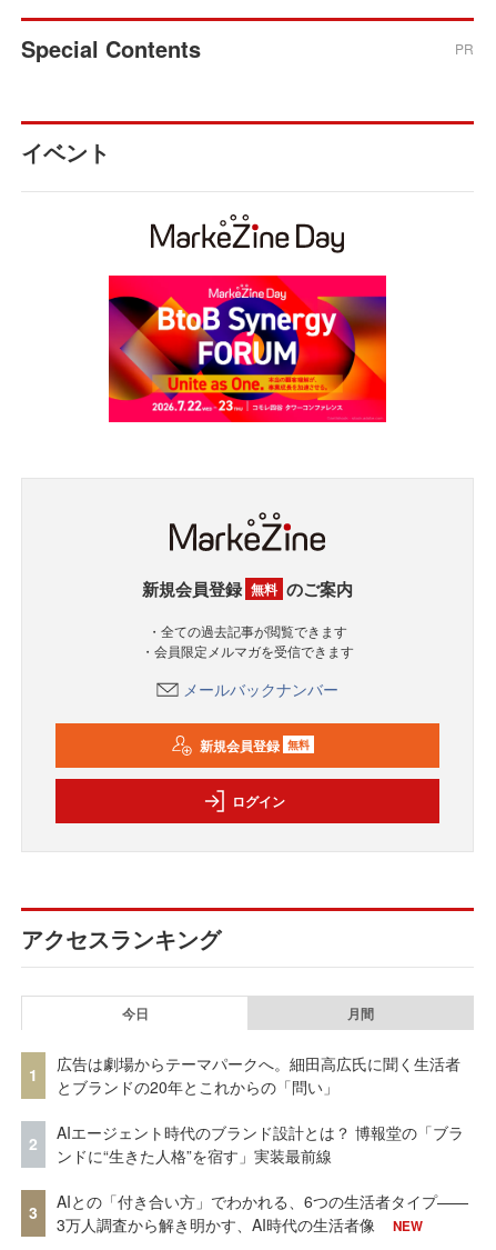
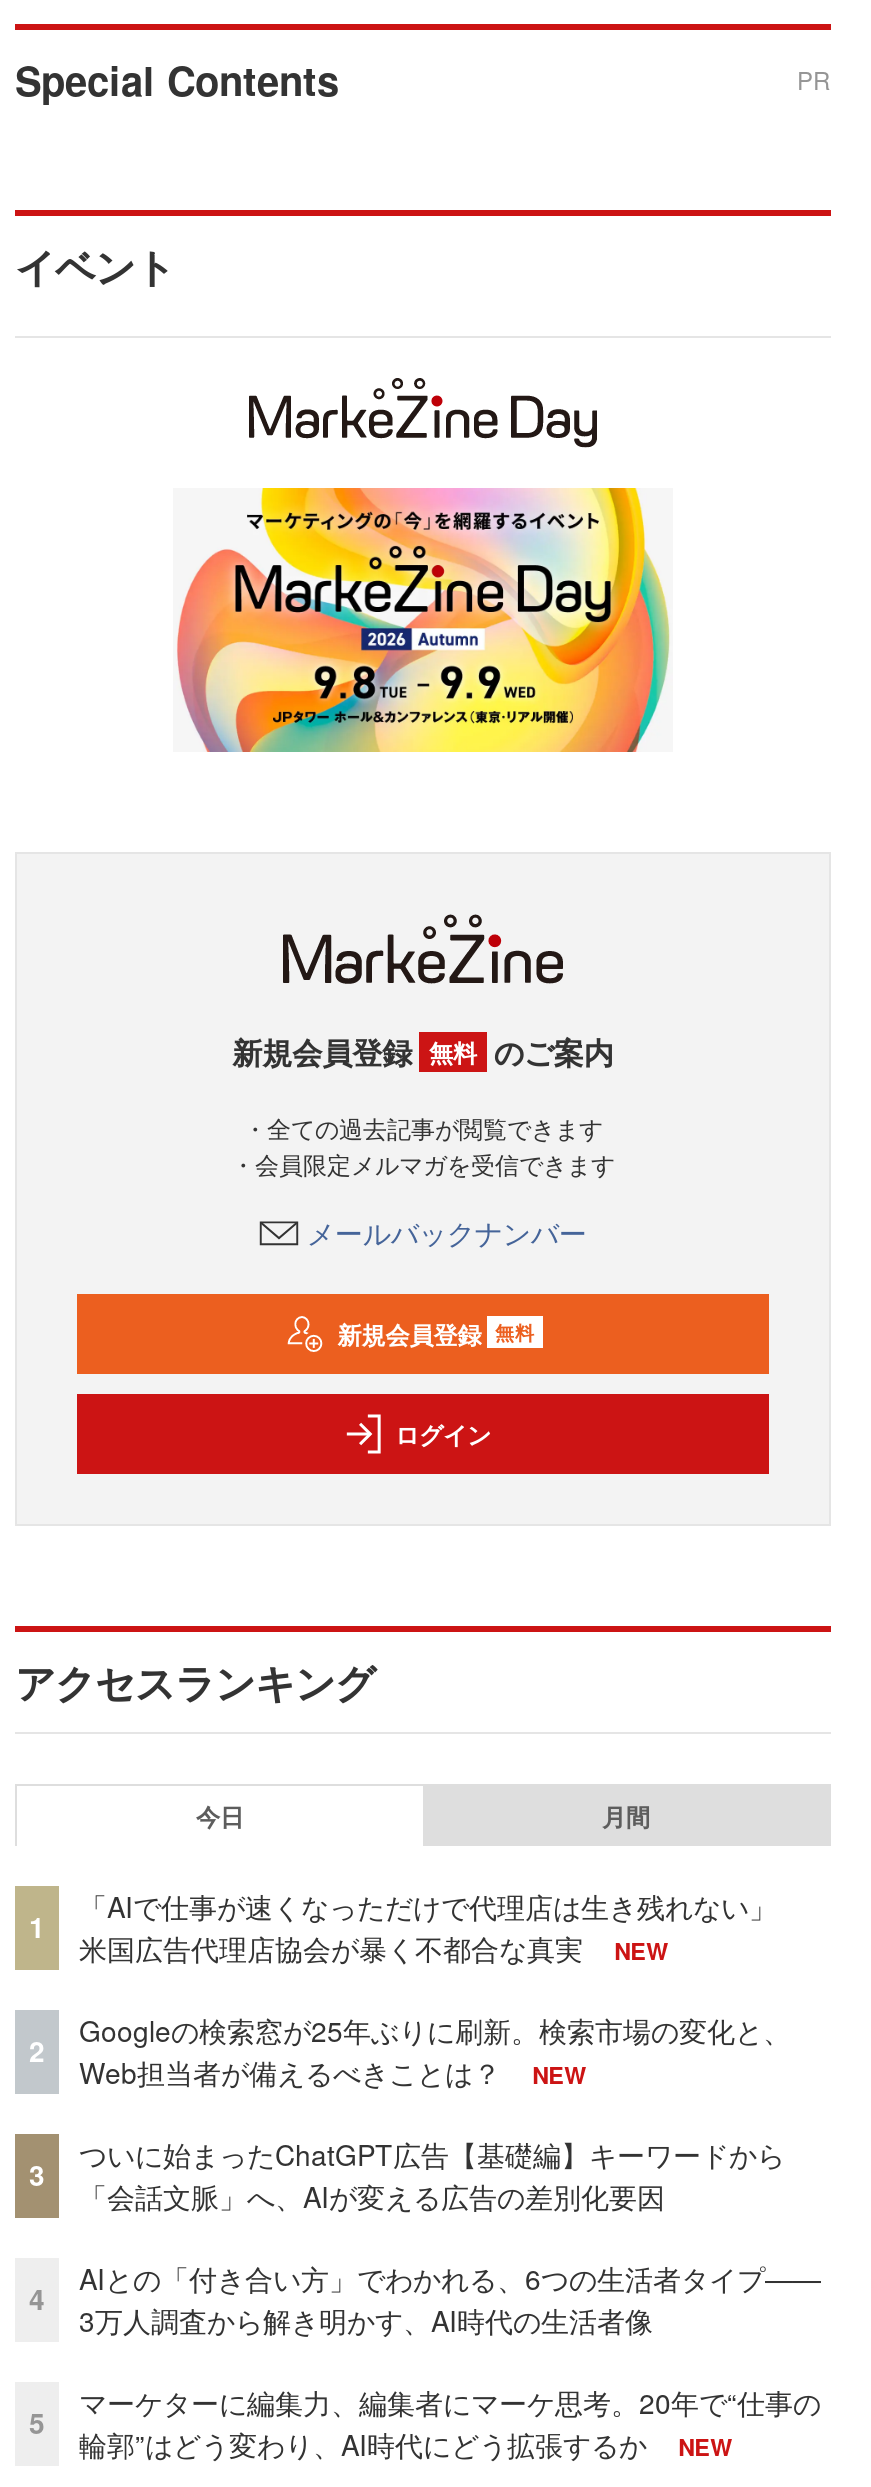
- [image]
+ [image]

- 広告は劇場からテーマパークへ。細田高広氏に聞く生活者
- とブランドの20年とこれからの「問い」
+ 「AIで仕事が速くなっただけで代理店は生き残れない」
+ 米国広告代理店協会が暴く不都合な真実
+ NEW

- AIエージェント時代のブランド設計とは？ 博報堂の「ブラ
- ンドに“生きた人格”を宿す」実装最前線
+ Googleの検索窓が25年ぶりに刷新。検索市場の変化と、
+ Web担当者が備えるべきことは？
+ NEW

+ ついに始まったChatGPT広告【基礎編】キーワードから
+ 「会話文脈」へ、AIが変える広告の差別化要因
+ 4

+ 5

+ マーケターに編集力、編集者にマーケ思考。20年で“仕事の
+ 輪郭”はどう変わり、AI時代にどう拡張するか
